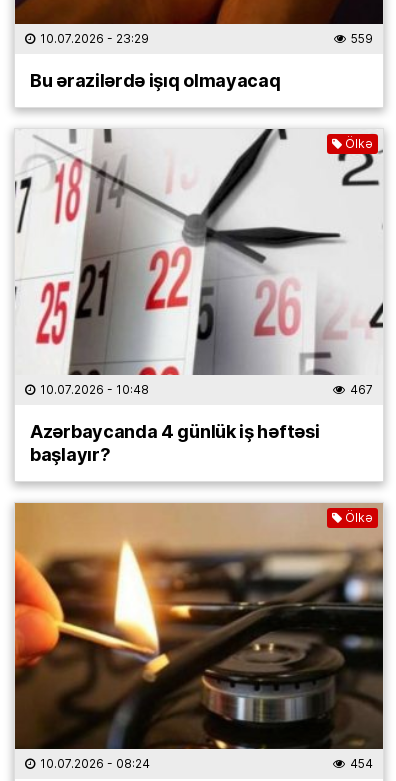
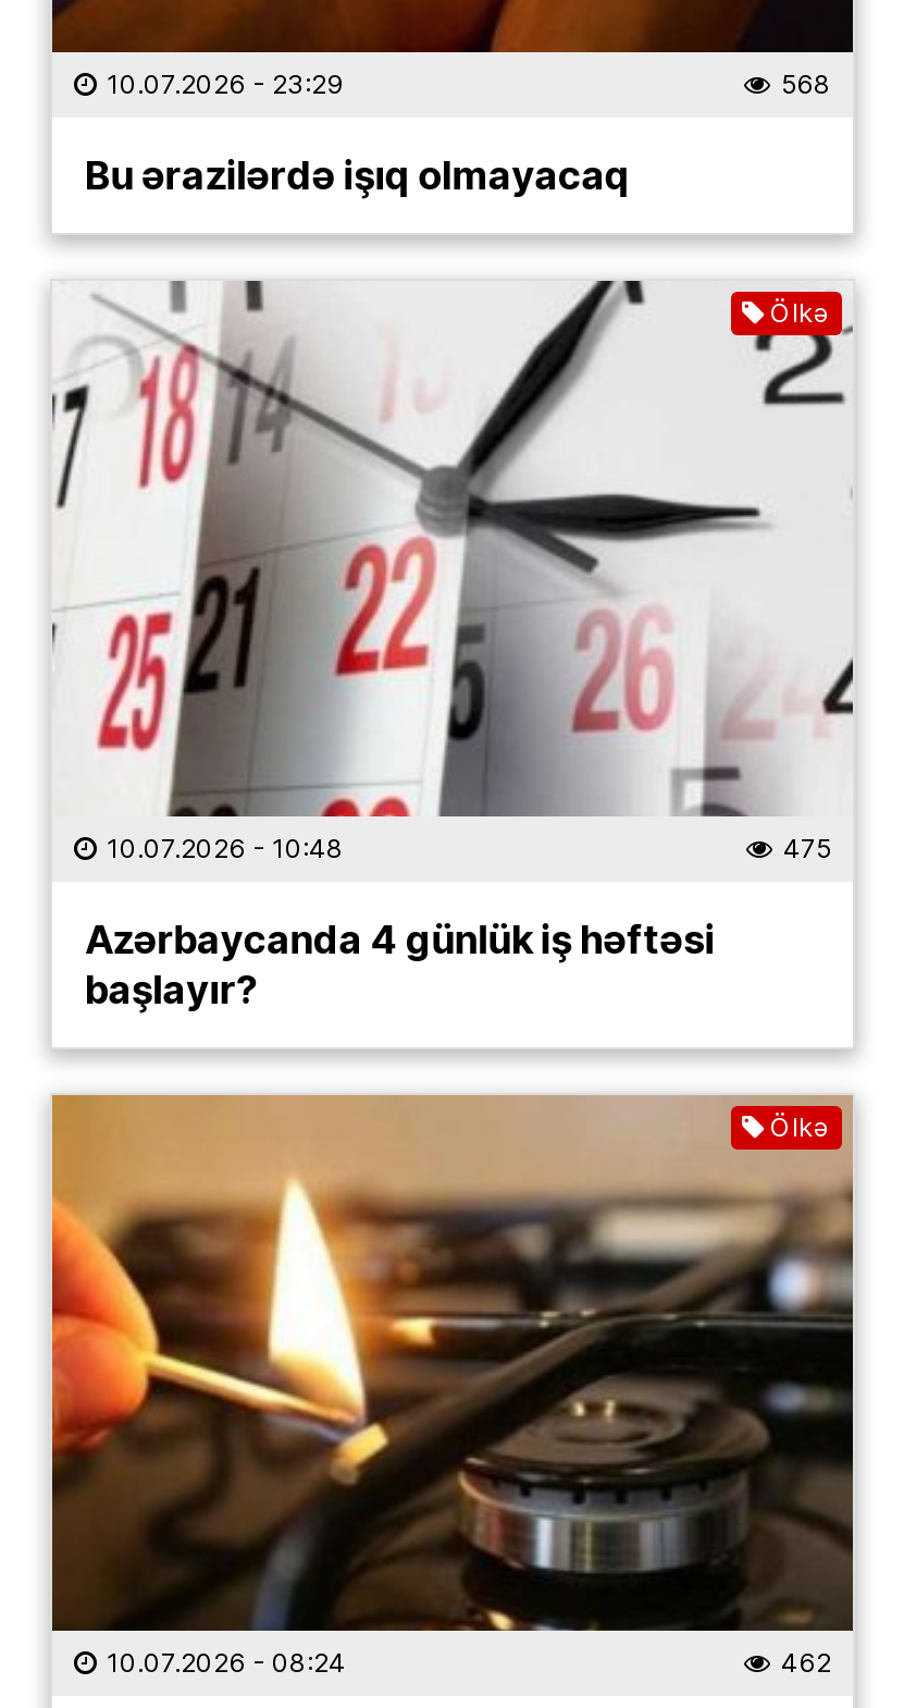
- 559
+ 568

- 467
+ 475

- 454
+ 462
